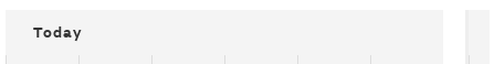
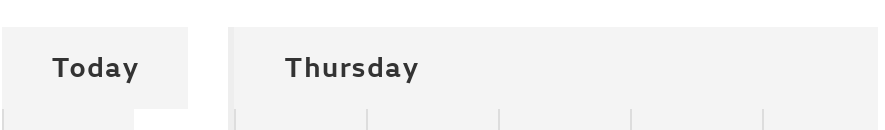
+ Thursday
